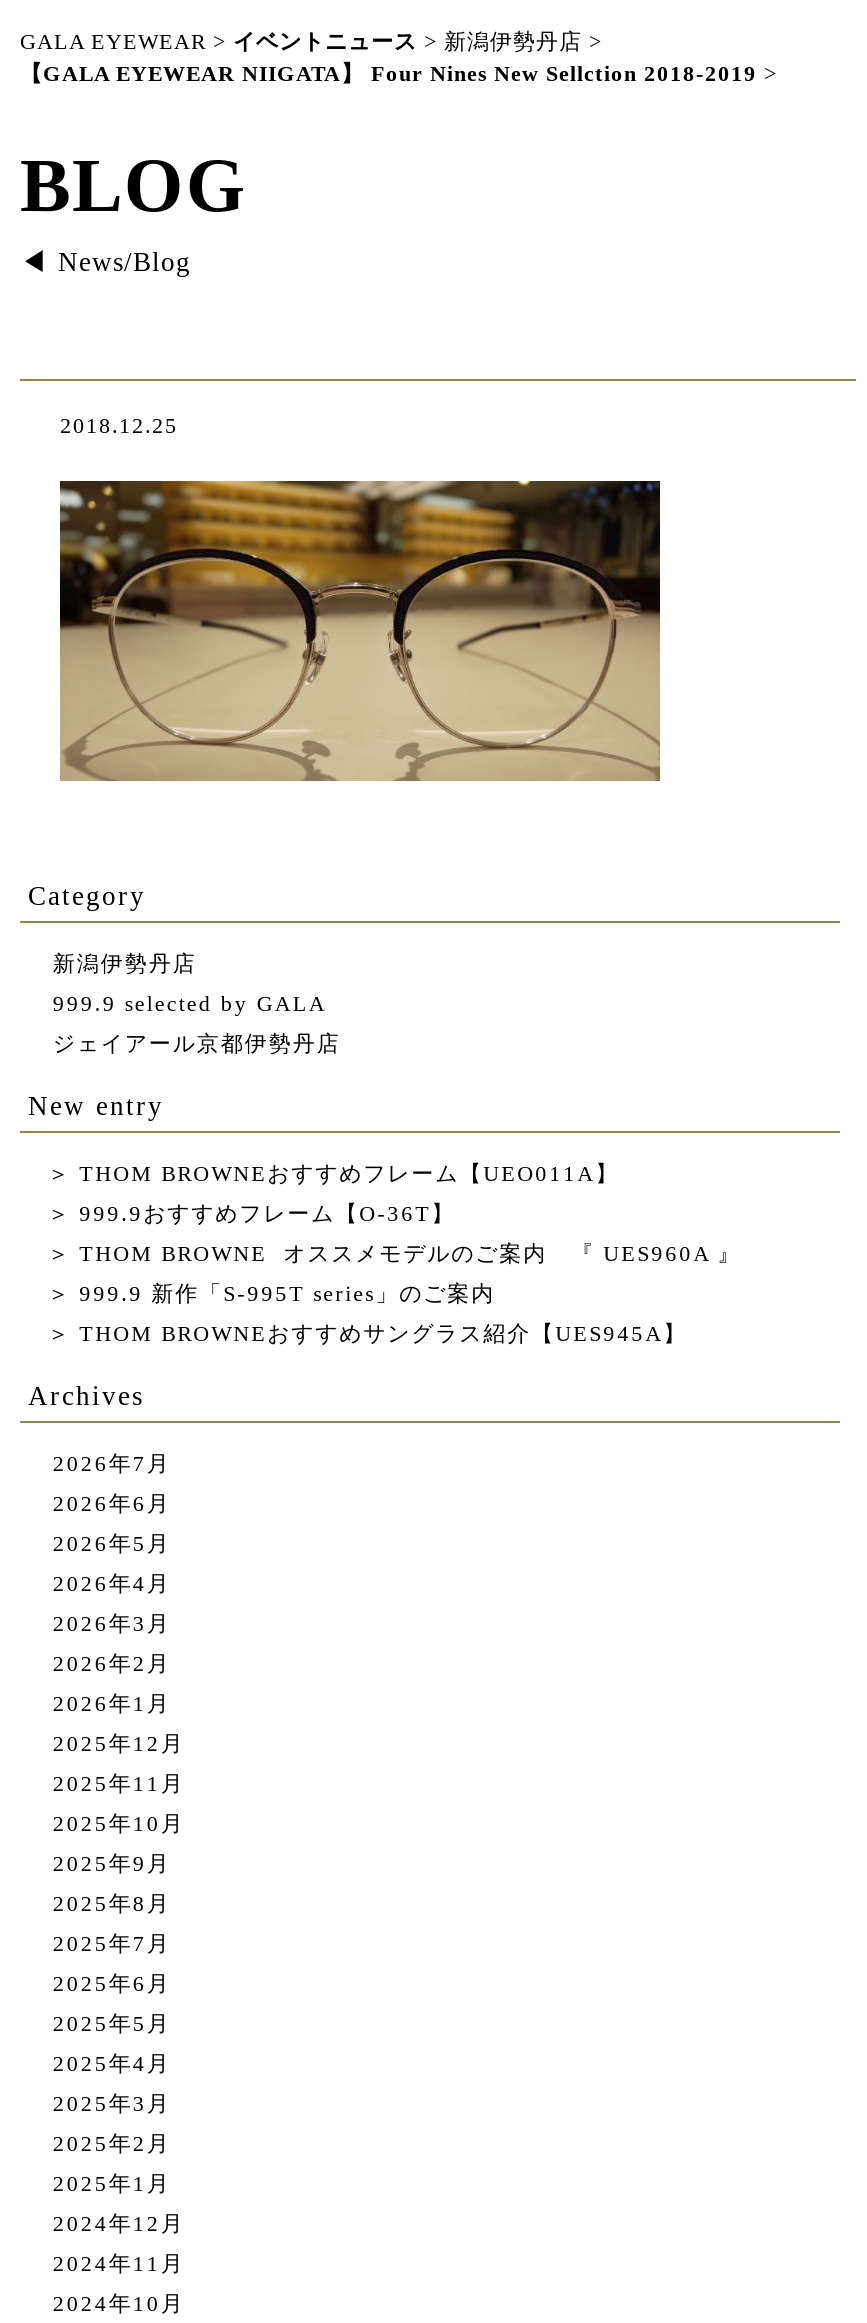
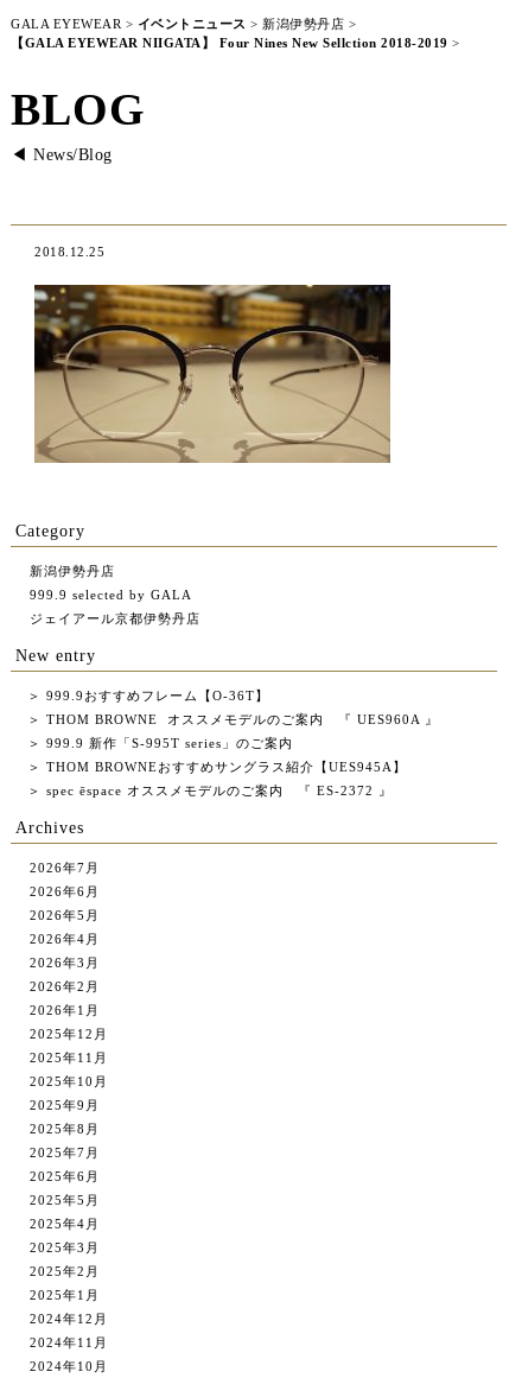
- ＞THOM BROWNEおすすめフレーム【UEO011A】

moved up: ＞THOM BROWNE オススメモデルのご案内 『 UES960A 』 | ＞999.9 新作「S-995T series」のご案内 | ＞THOM BROWNEおすすめサングラス紹介【UES945A】

+ ＞spec ēspace オススメモデルのご案内 『 ES-2372 』
